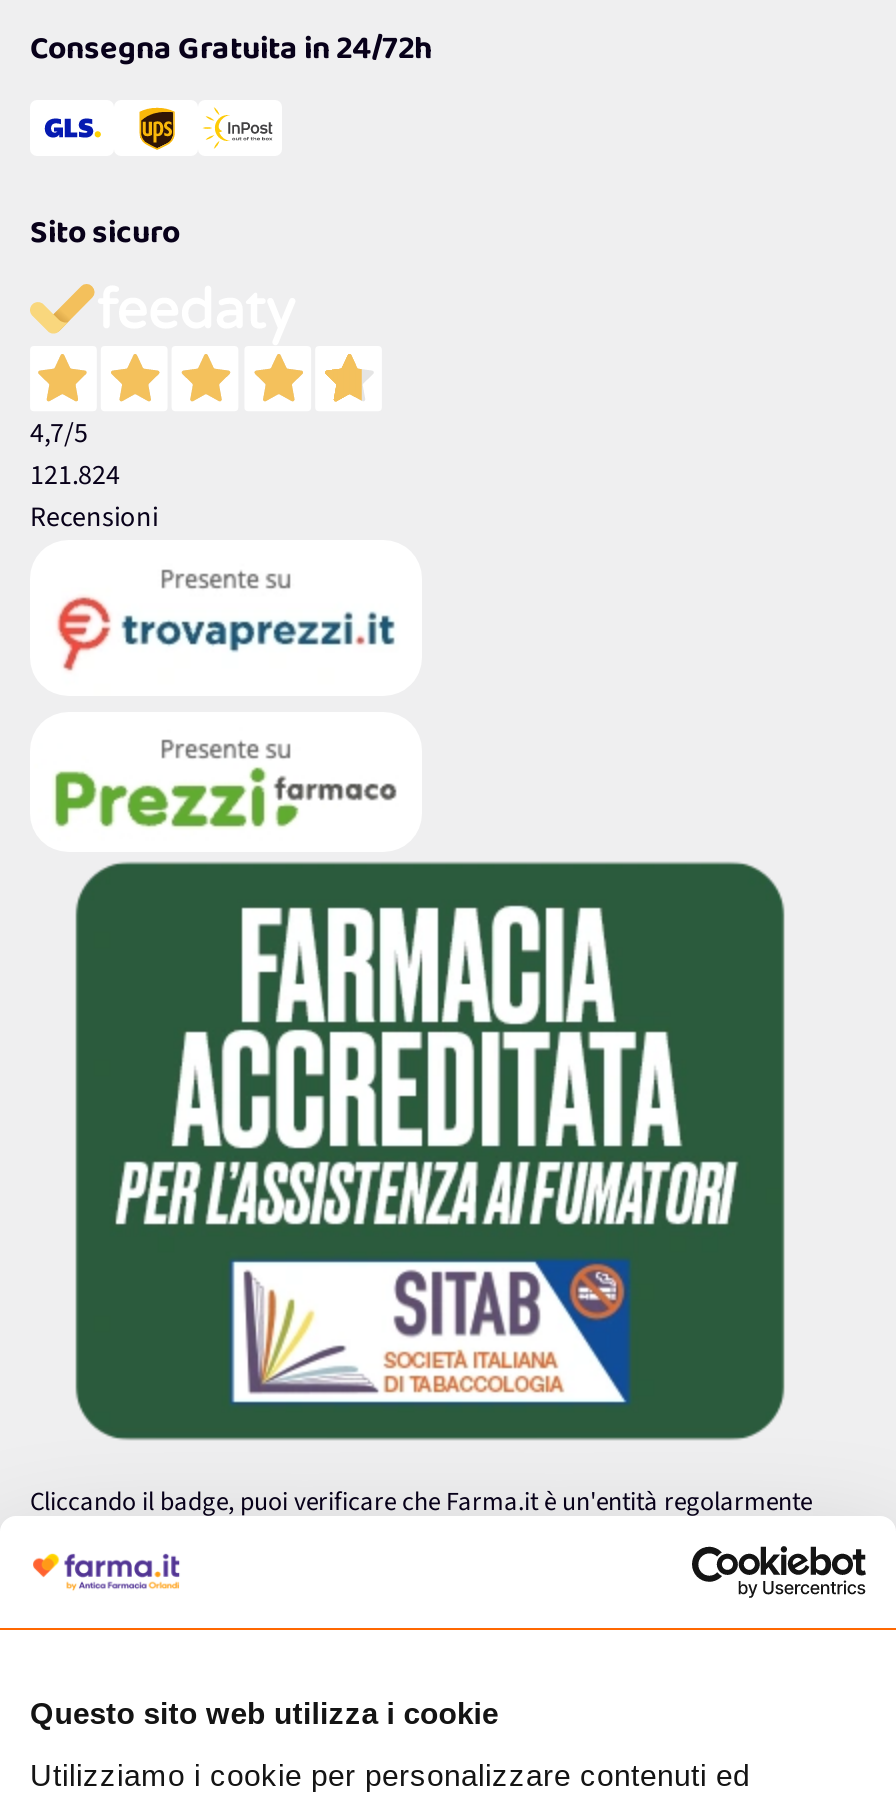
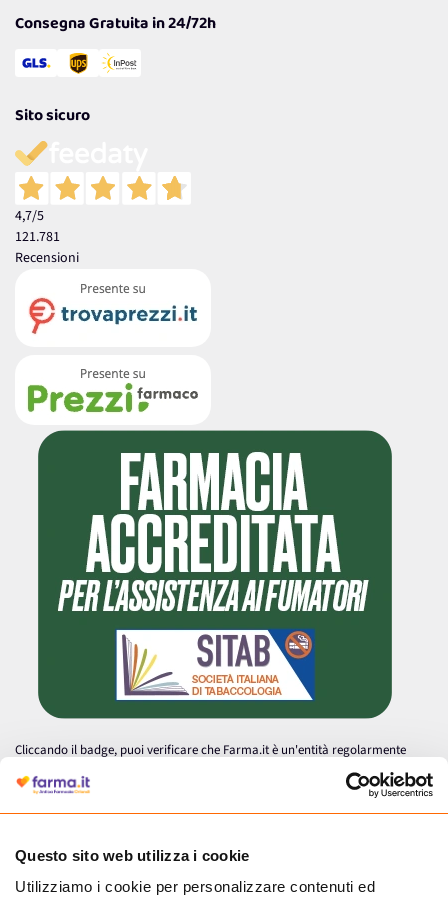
- 121.824
+ 121.781
